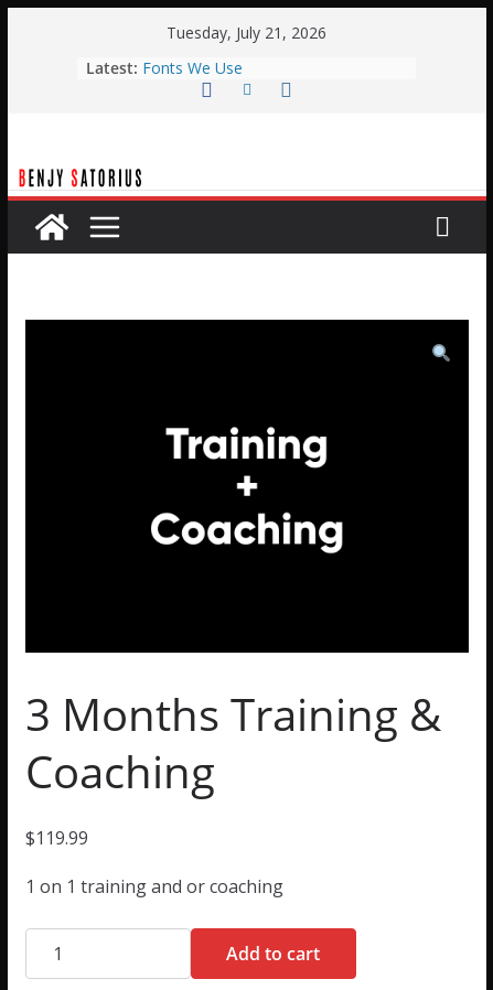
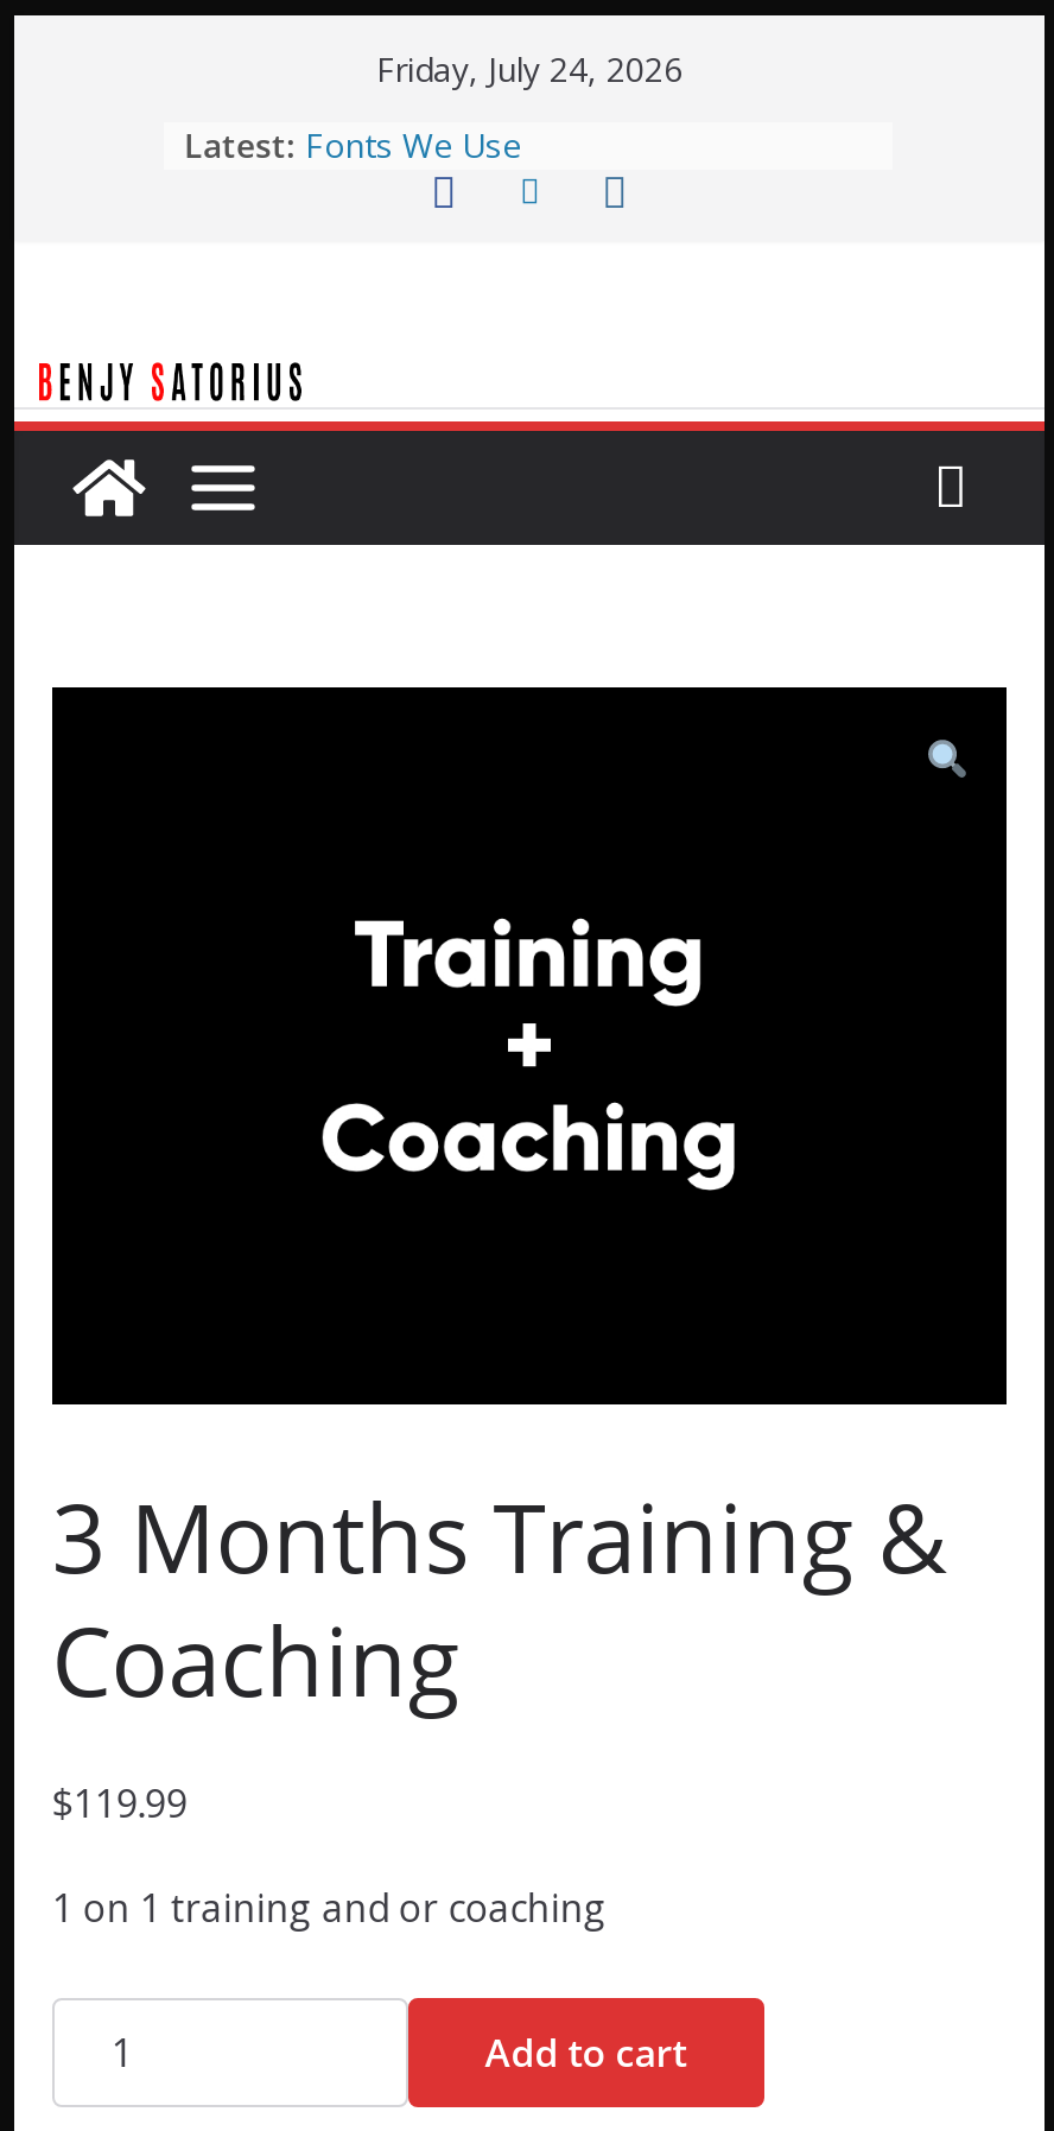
- Tuesday, July 21, 2026
+ Friday, July 24, 2026
